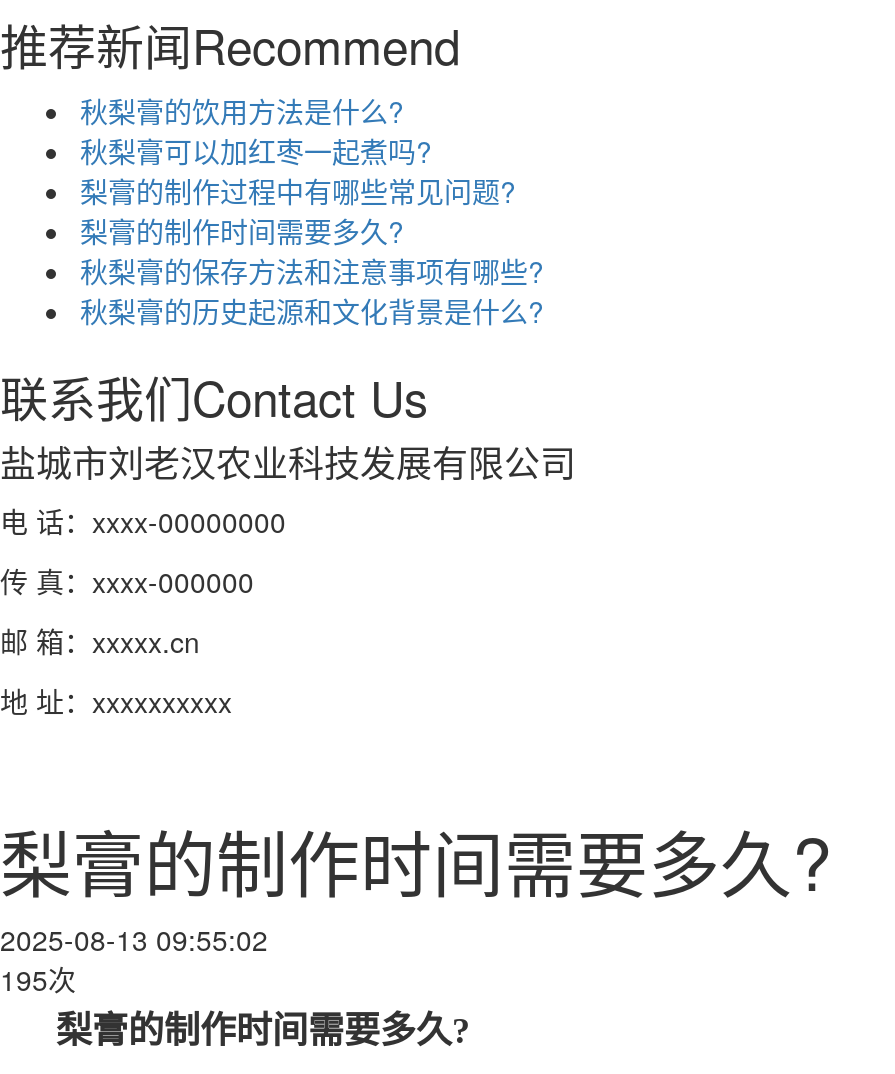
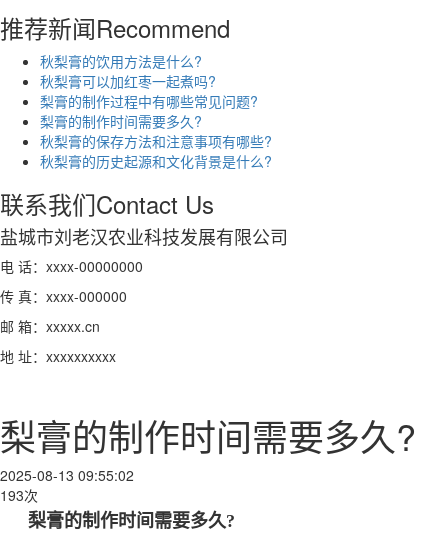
- 195次
+ 193次
